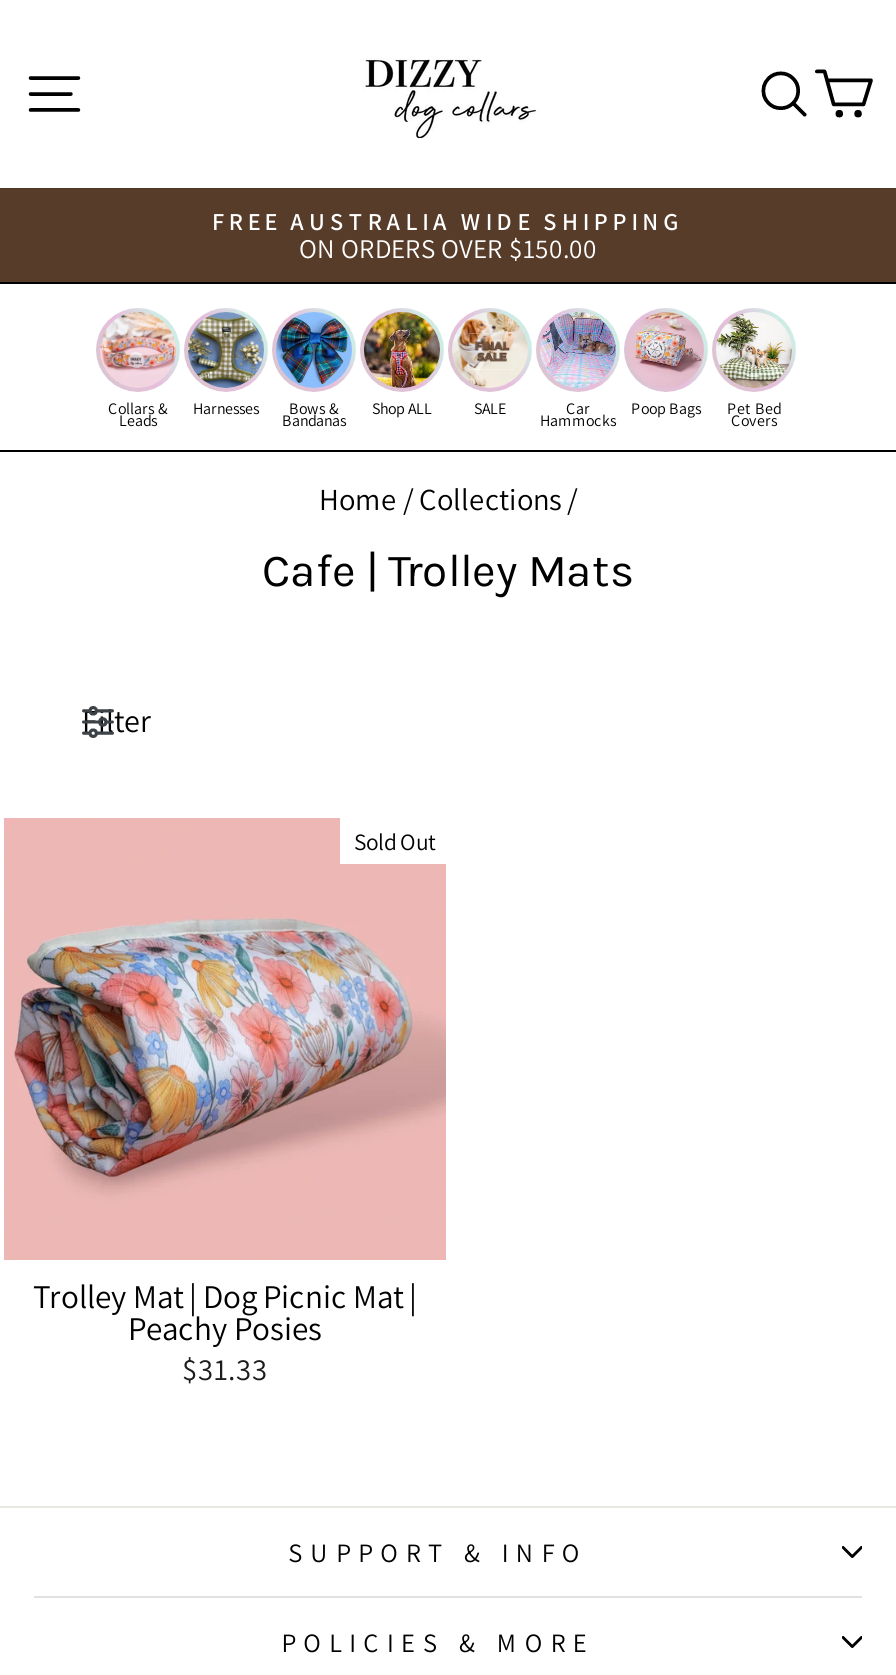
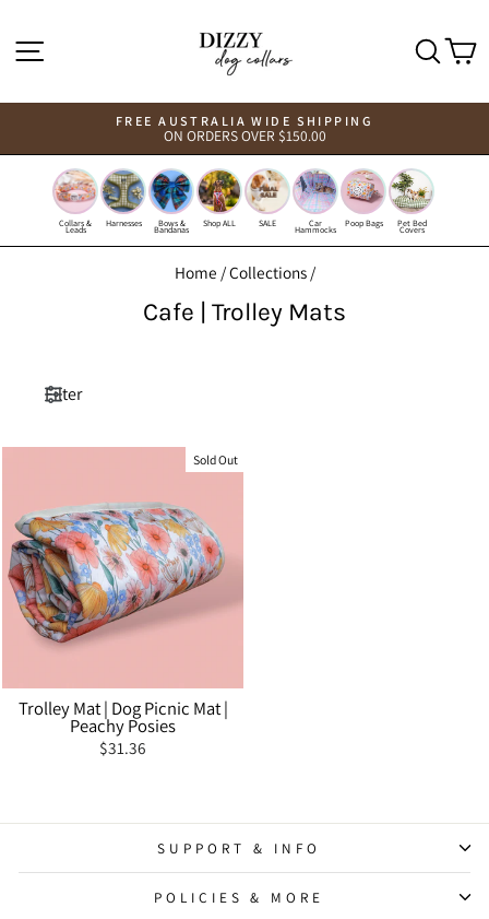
- $31.33
+ $31.36
